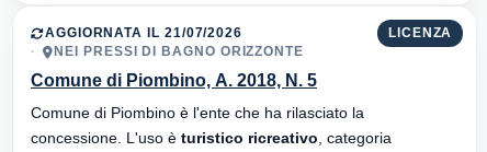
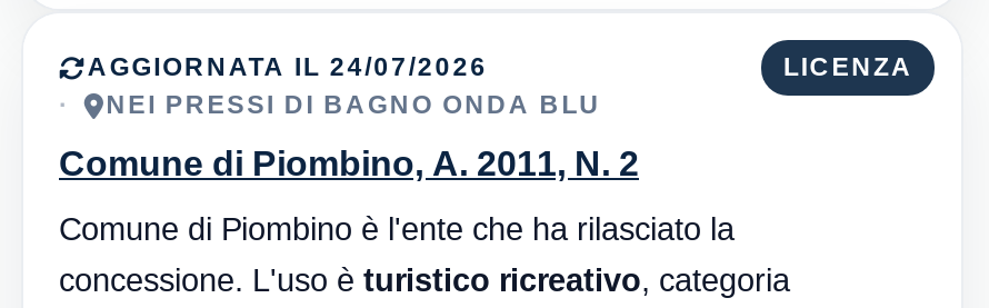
- AGGIORNATA IL 21/07/2026
- NEI PRESSI DI BAGNO ORIZZONTE
+ AGGIORNATA IL 24/07/2026
+ NEI PRESSI DI BAGNO ONDA BLU

- Comune di Piombino, A. 2018, N. 5
+ Comune di Piombino, A. 2011, N. 2
